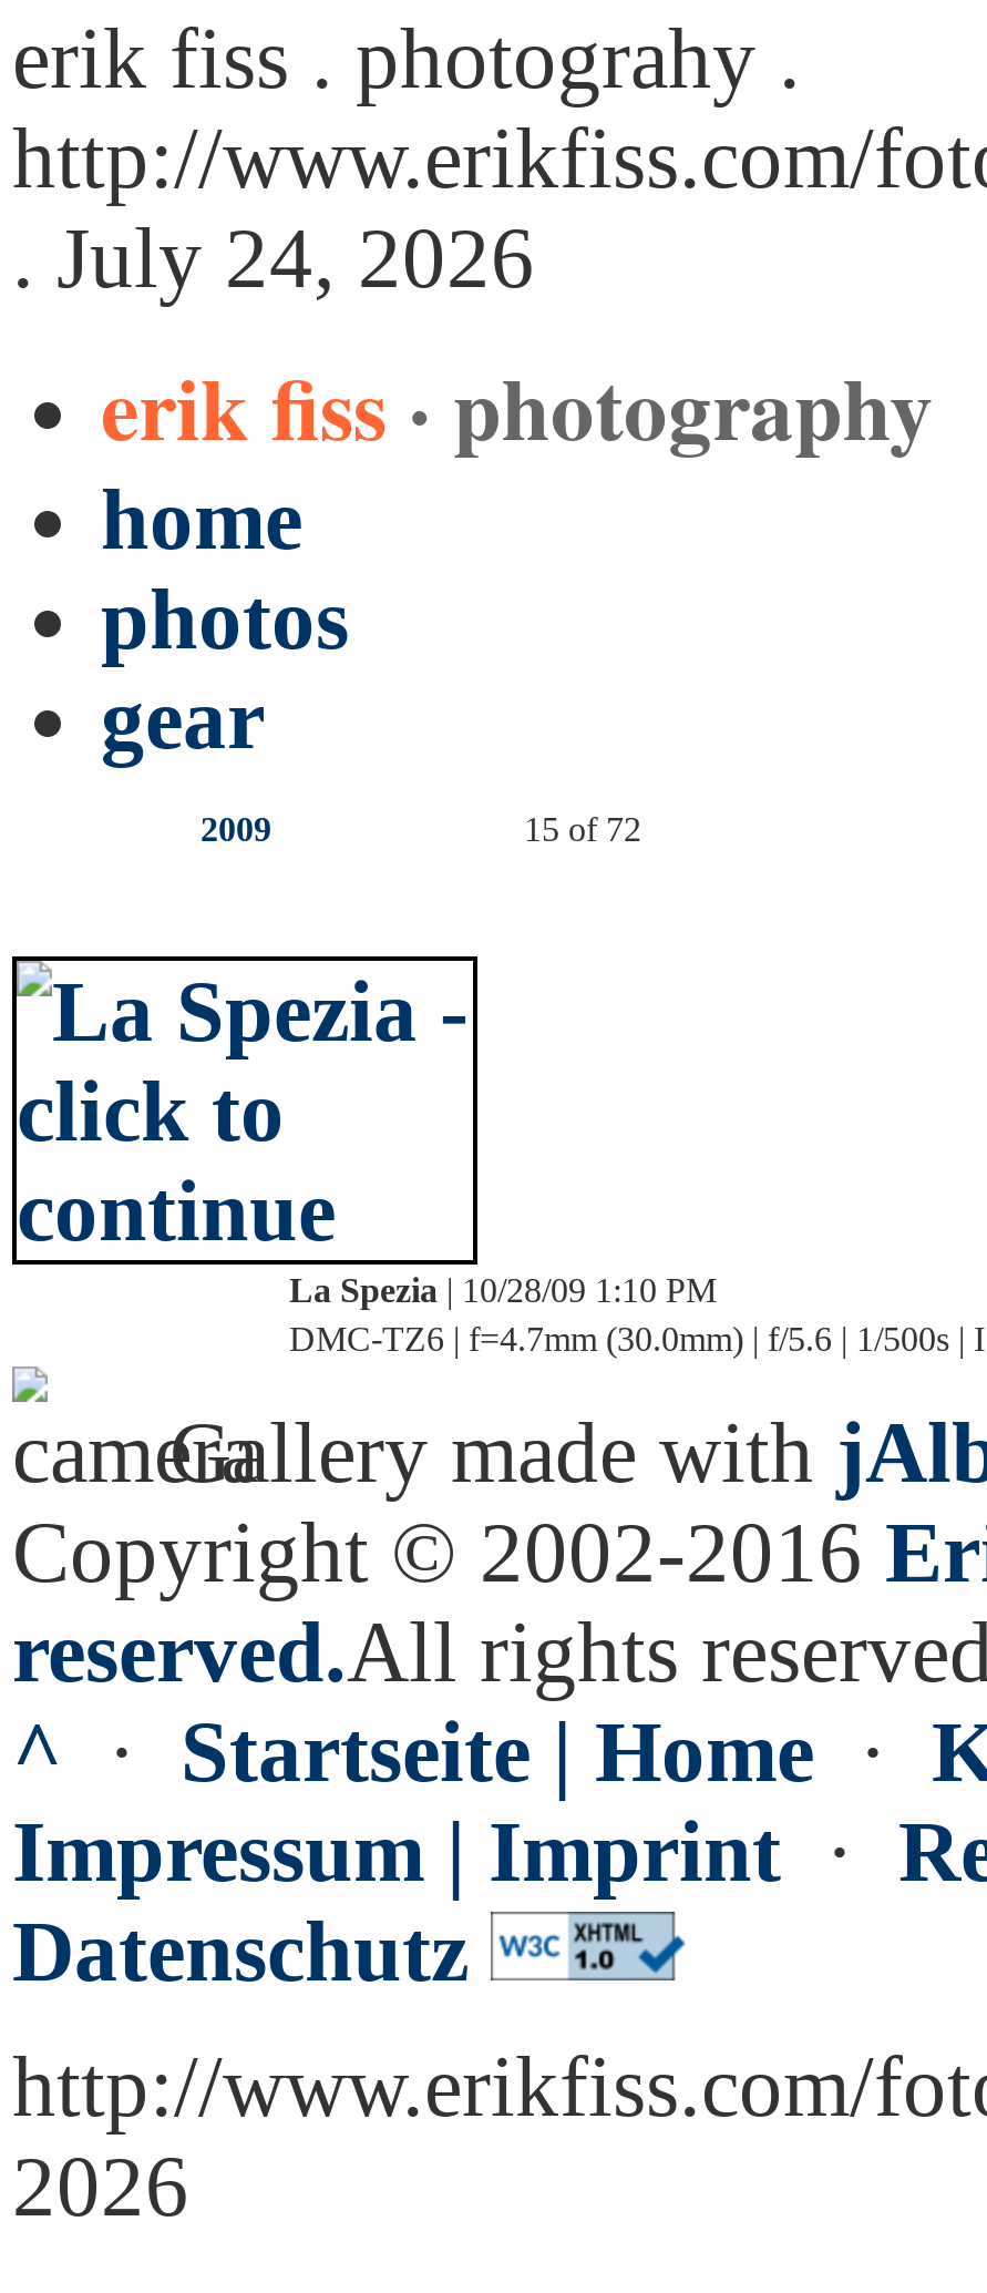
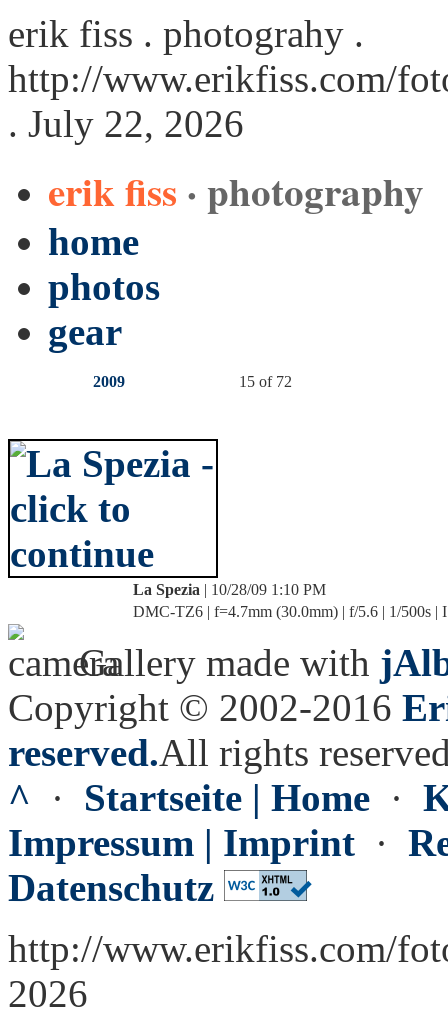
- . July 24, 2026
+ . July 22, 2026
